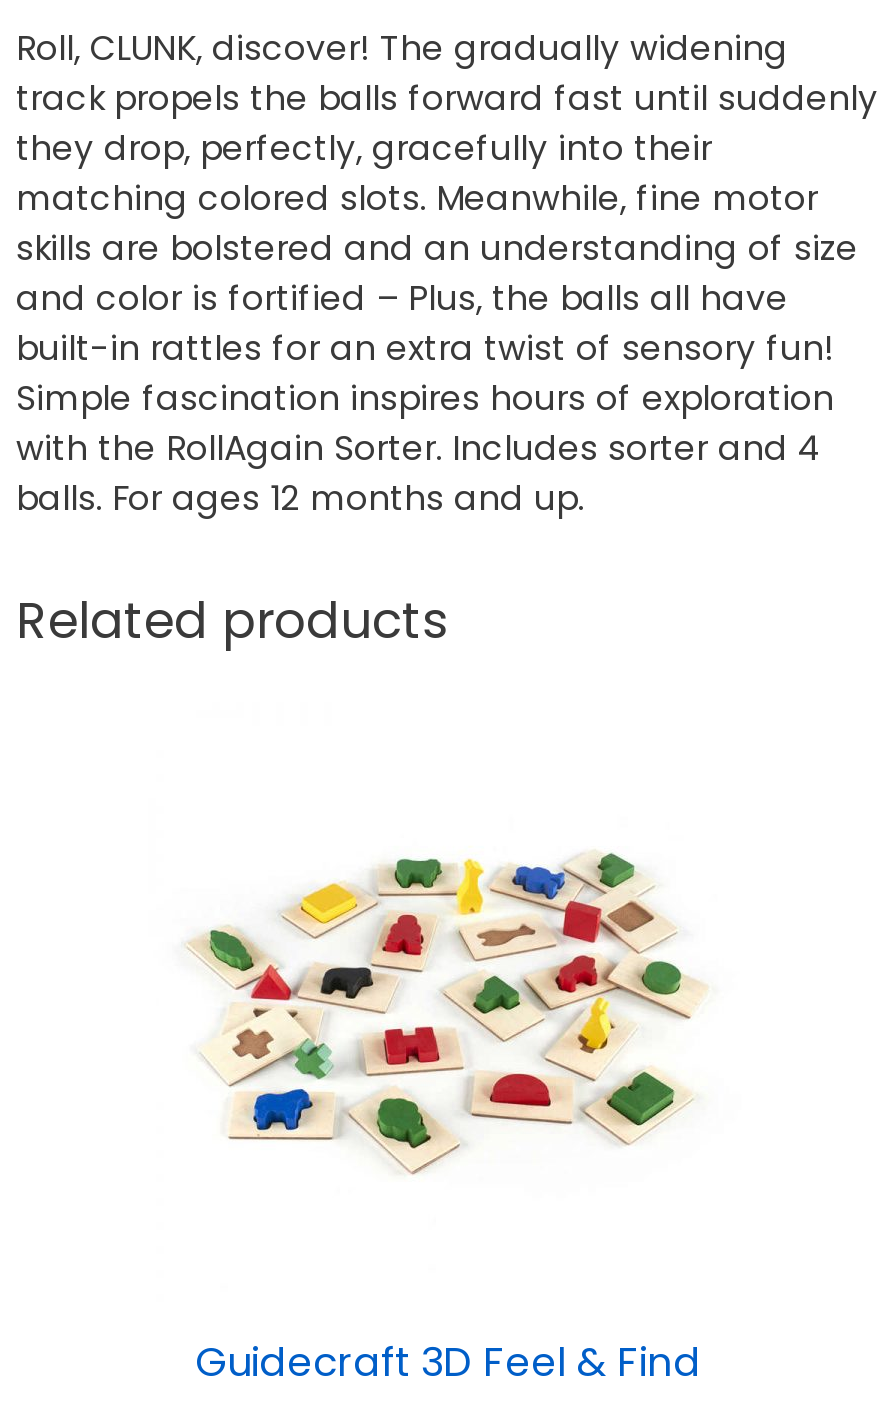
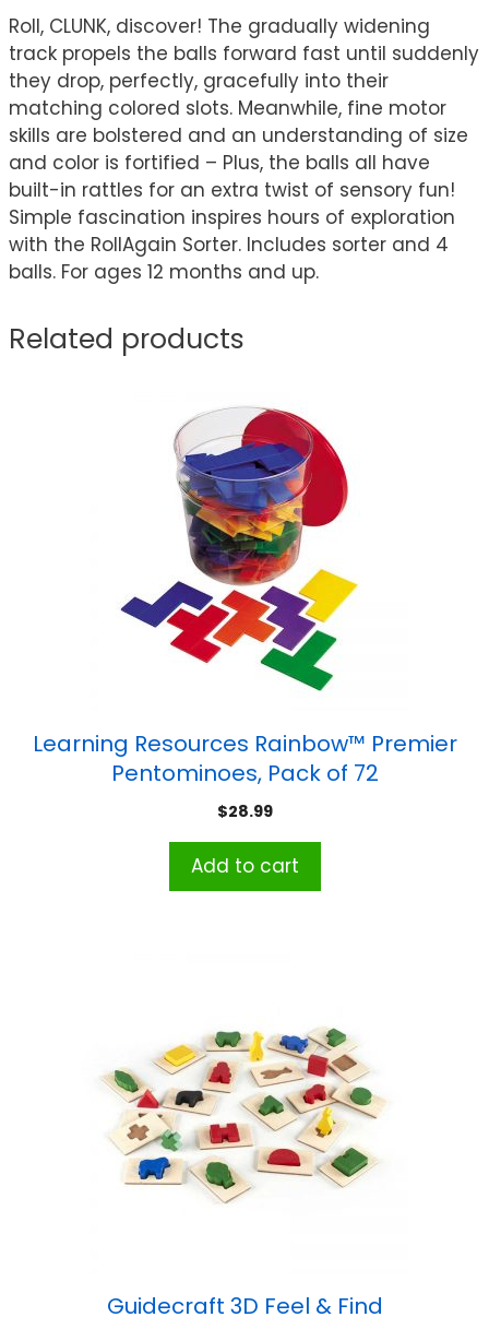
+ [image]
+ Learning Resources Rainbow™ Premier
+ Pentominoes, Pack of 72
+ $28.99
+ Add to cart
